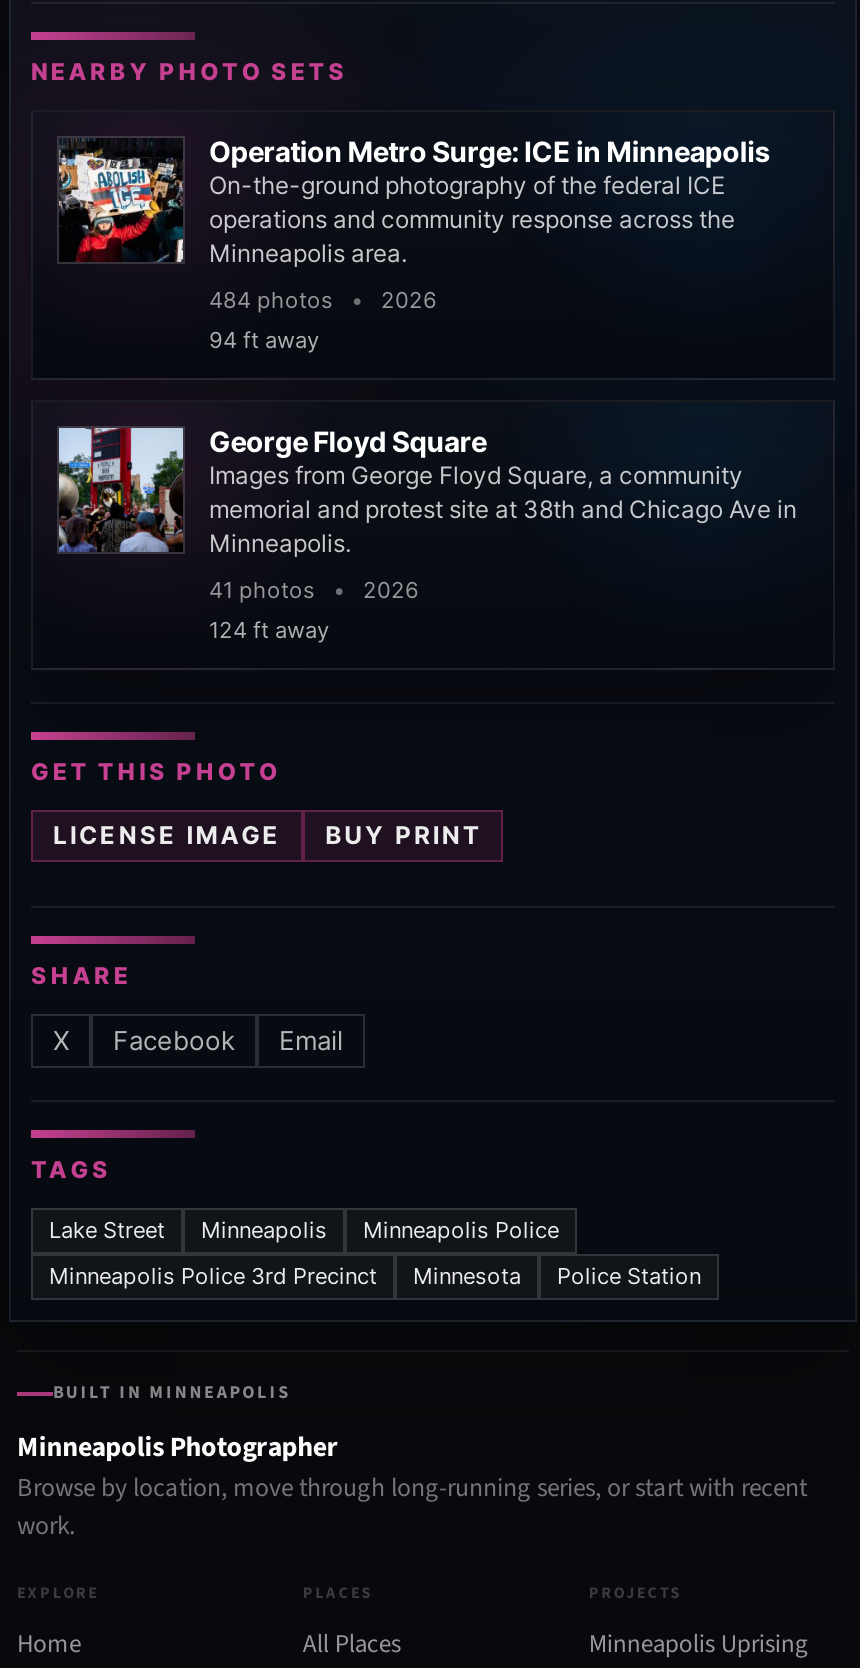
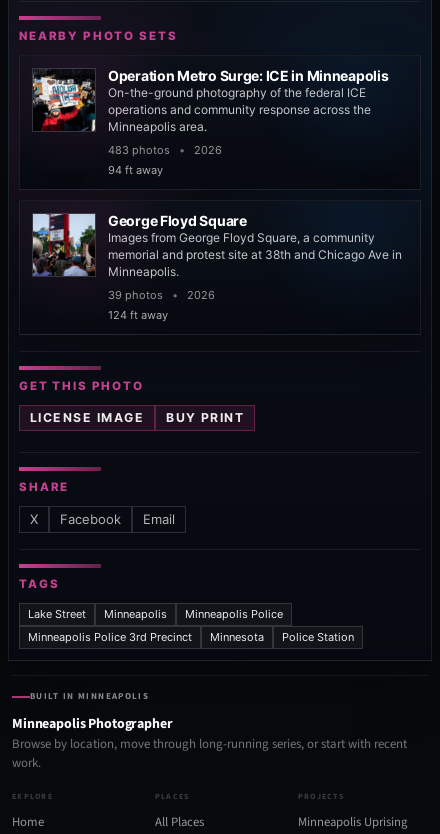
- 484 photos • 2026
+ 483 photos • 2026

- 41 photos • 2026
+ 39 photos • 2026
